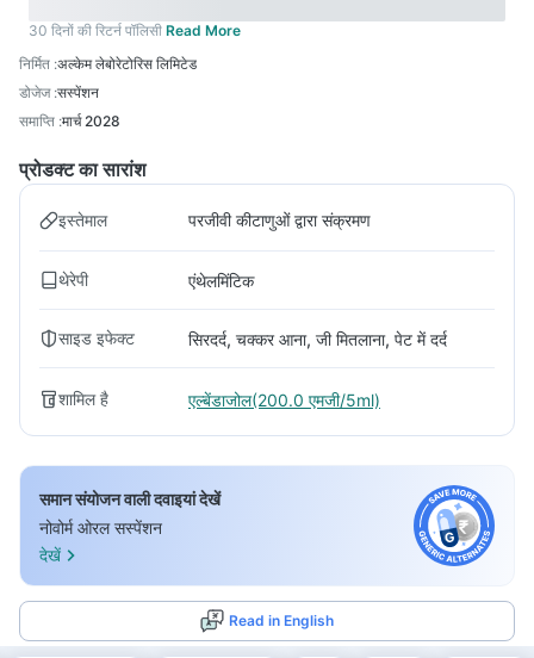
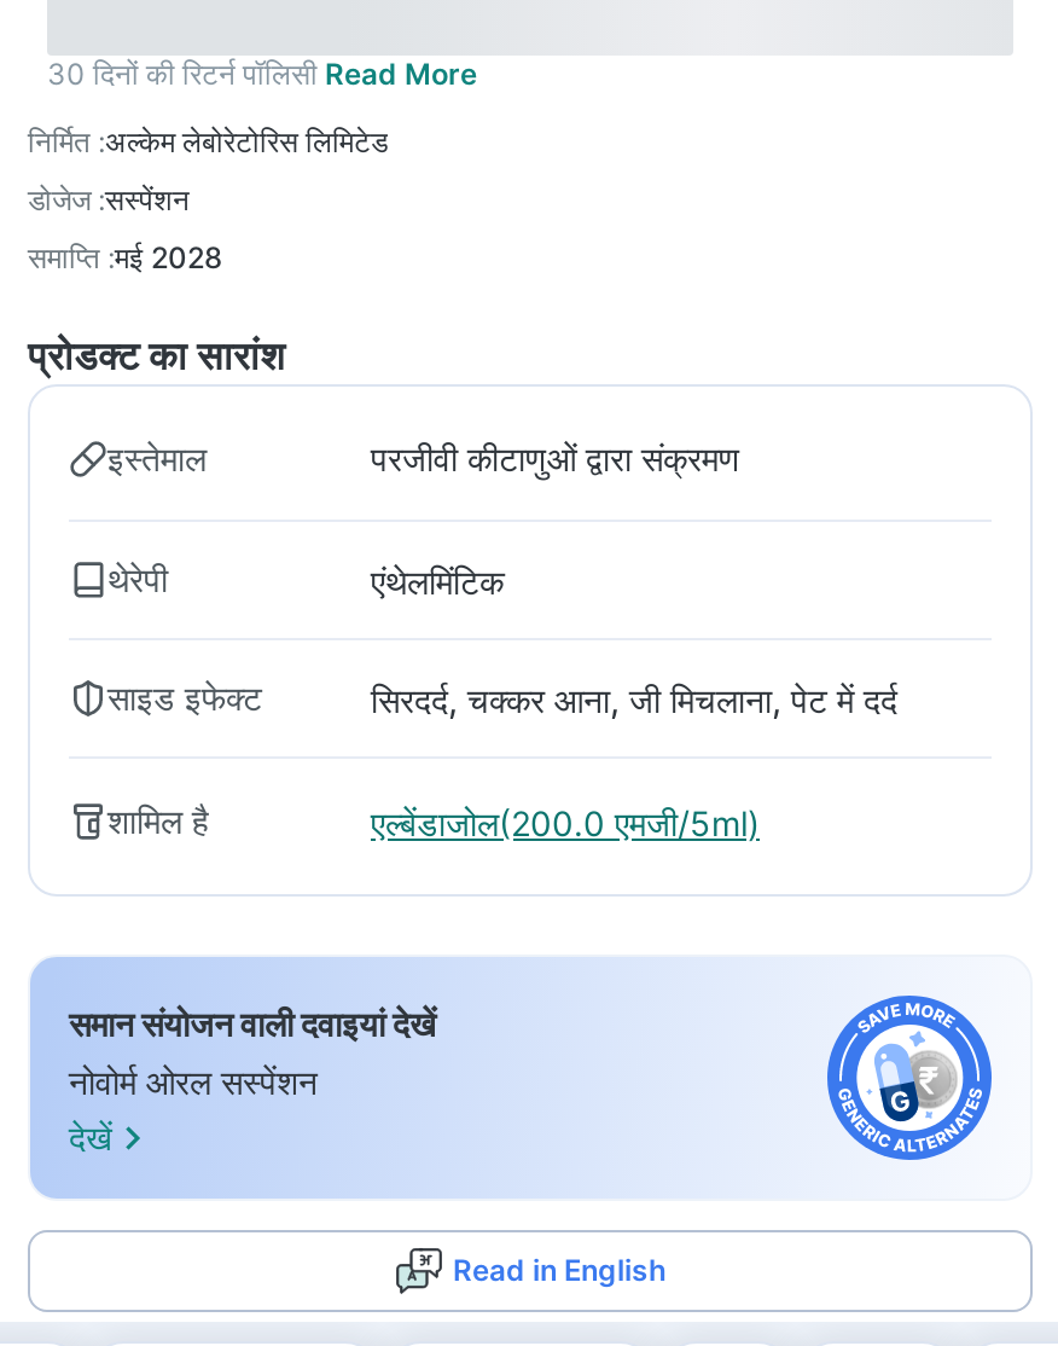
- समाप्ति : मार्च 2028
+ समाप्ति : मई 2028

- सिरदर्द, चक्कर आना, जी मितलाना, पेट में दर्द
+ सिरदर्द, चक्कर आना, जी मिचलाना, पेट में दर्द
